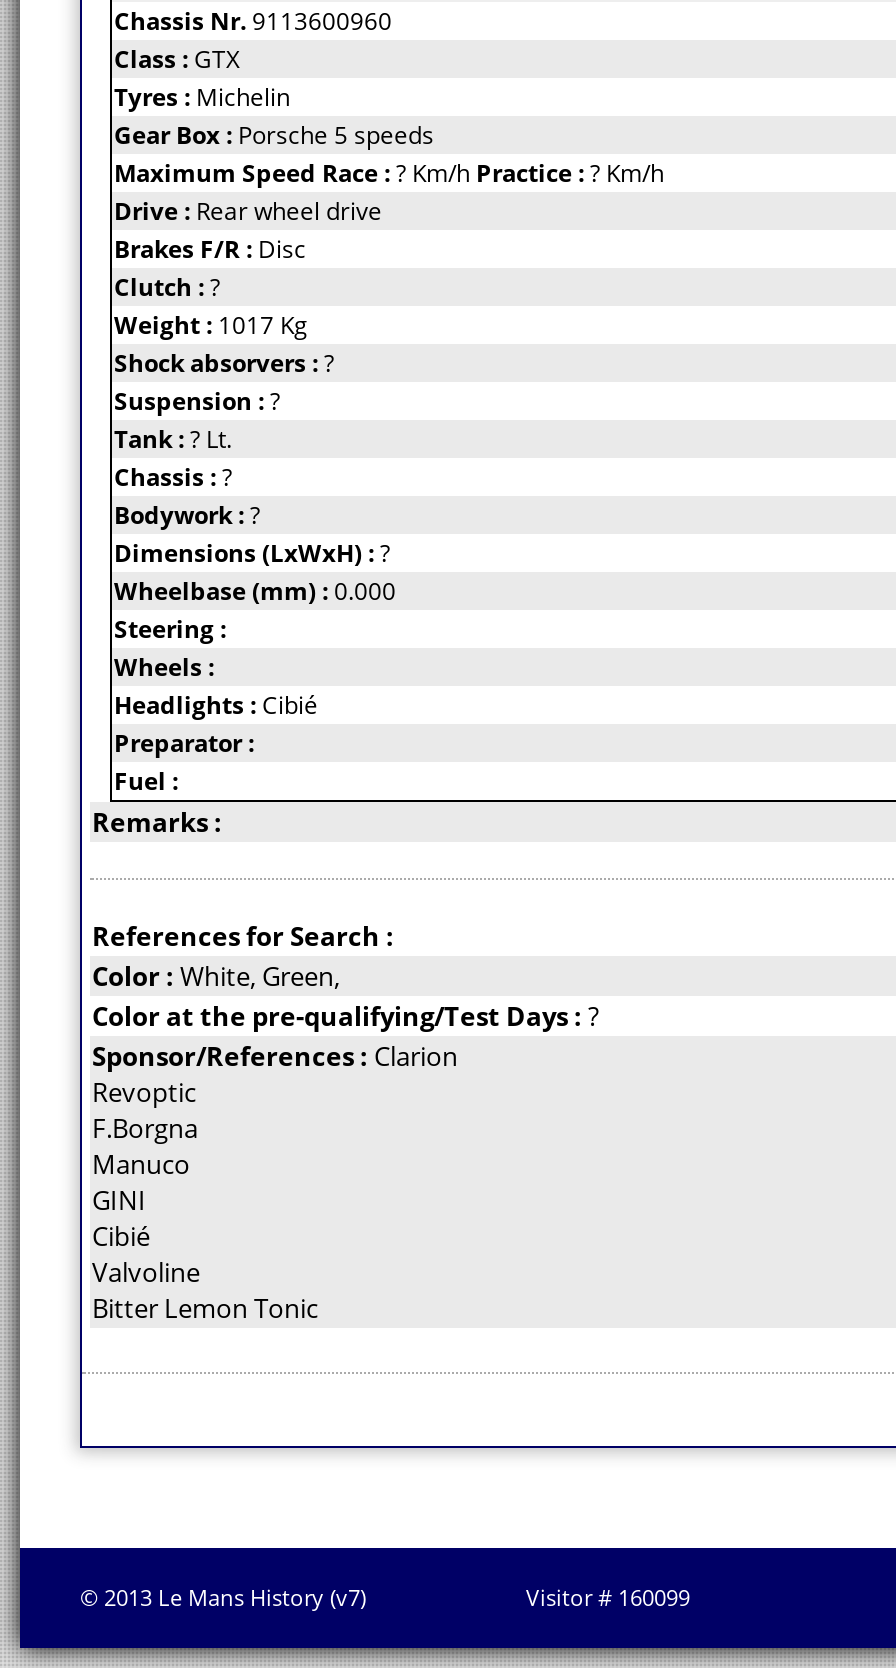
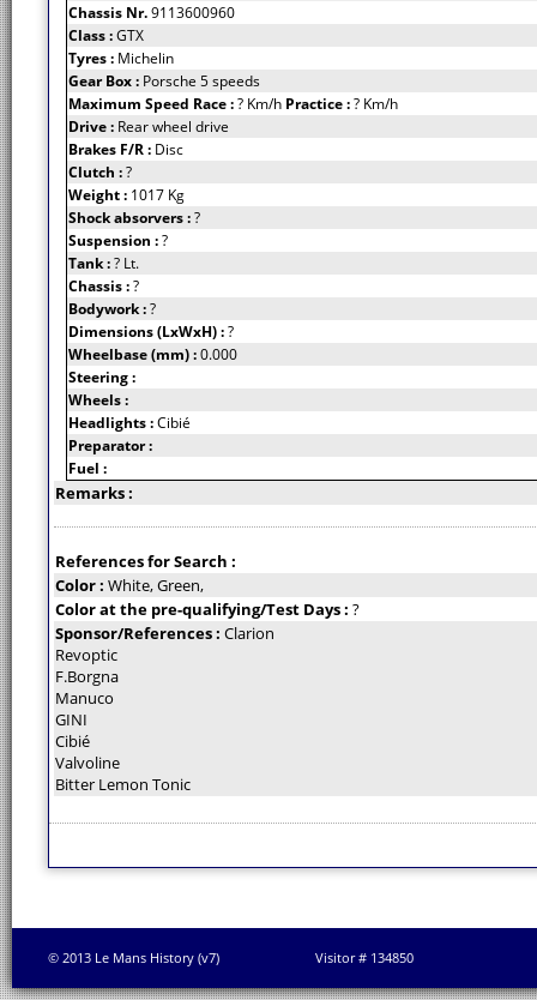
- Visitor # 160099
+ Visitor # 134850
